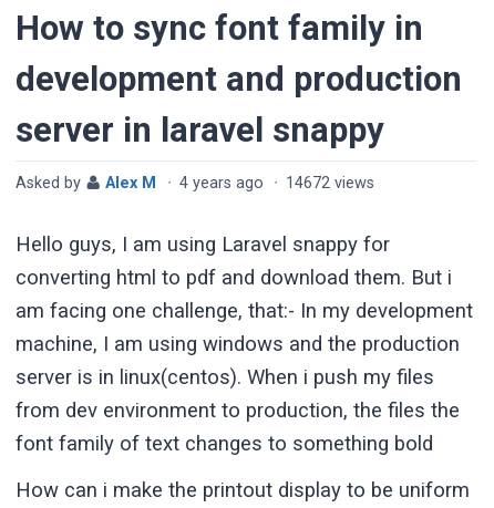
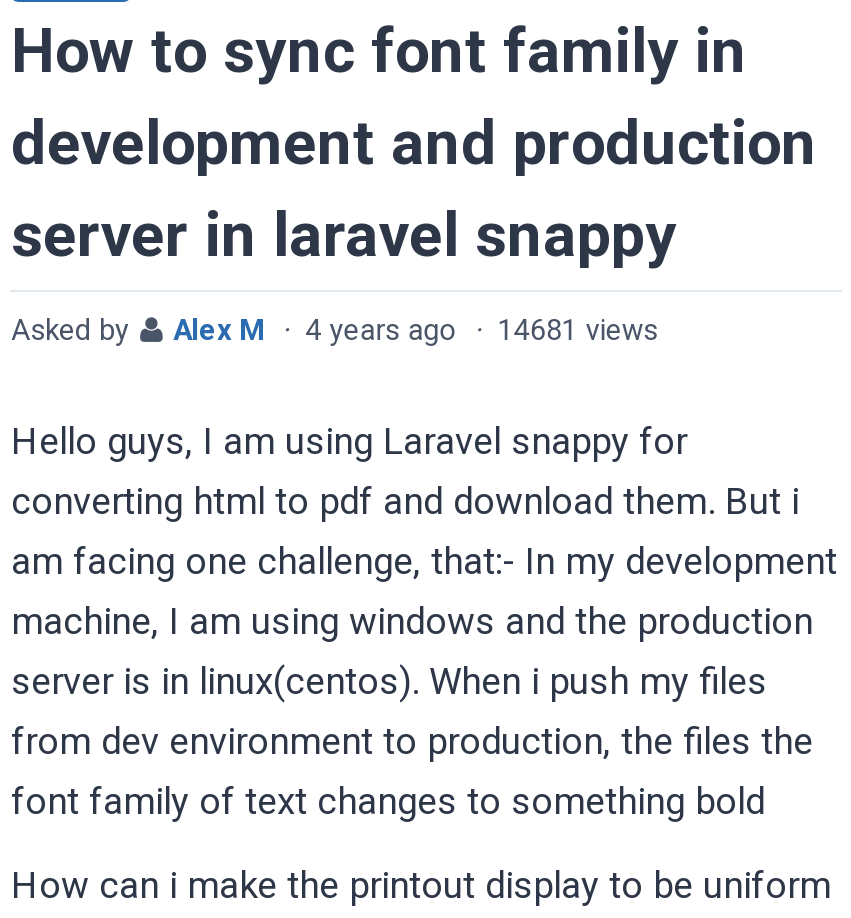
- Alex M · 4 years ago · 14672 views
+ Alex M · 4 years ago · 14681 views
